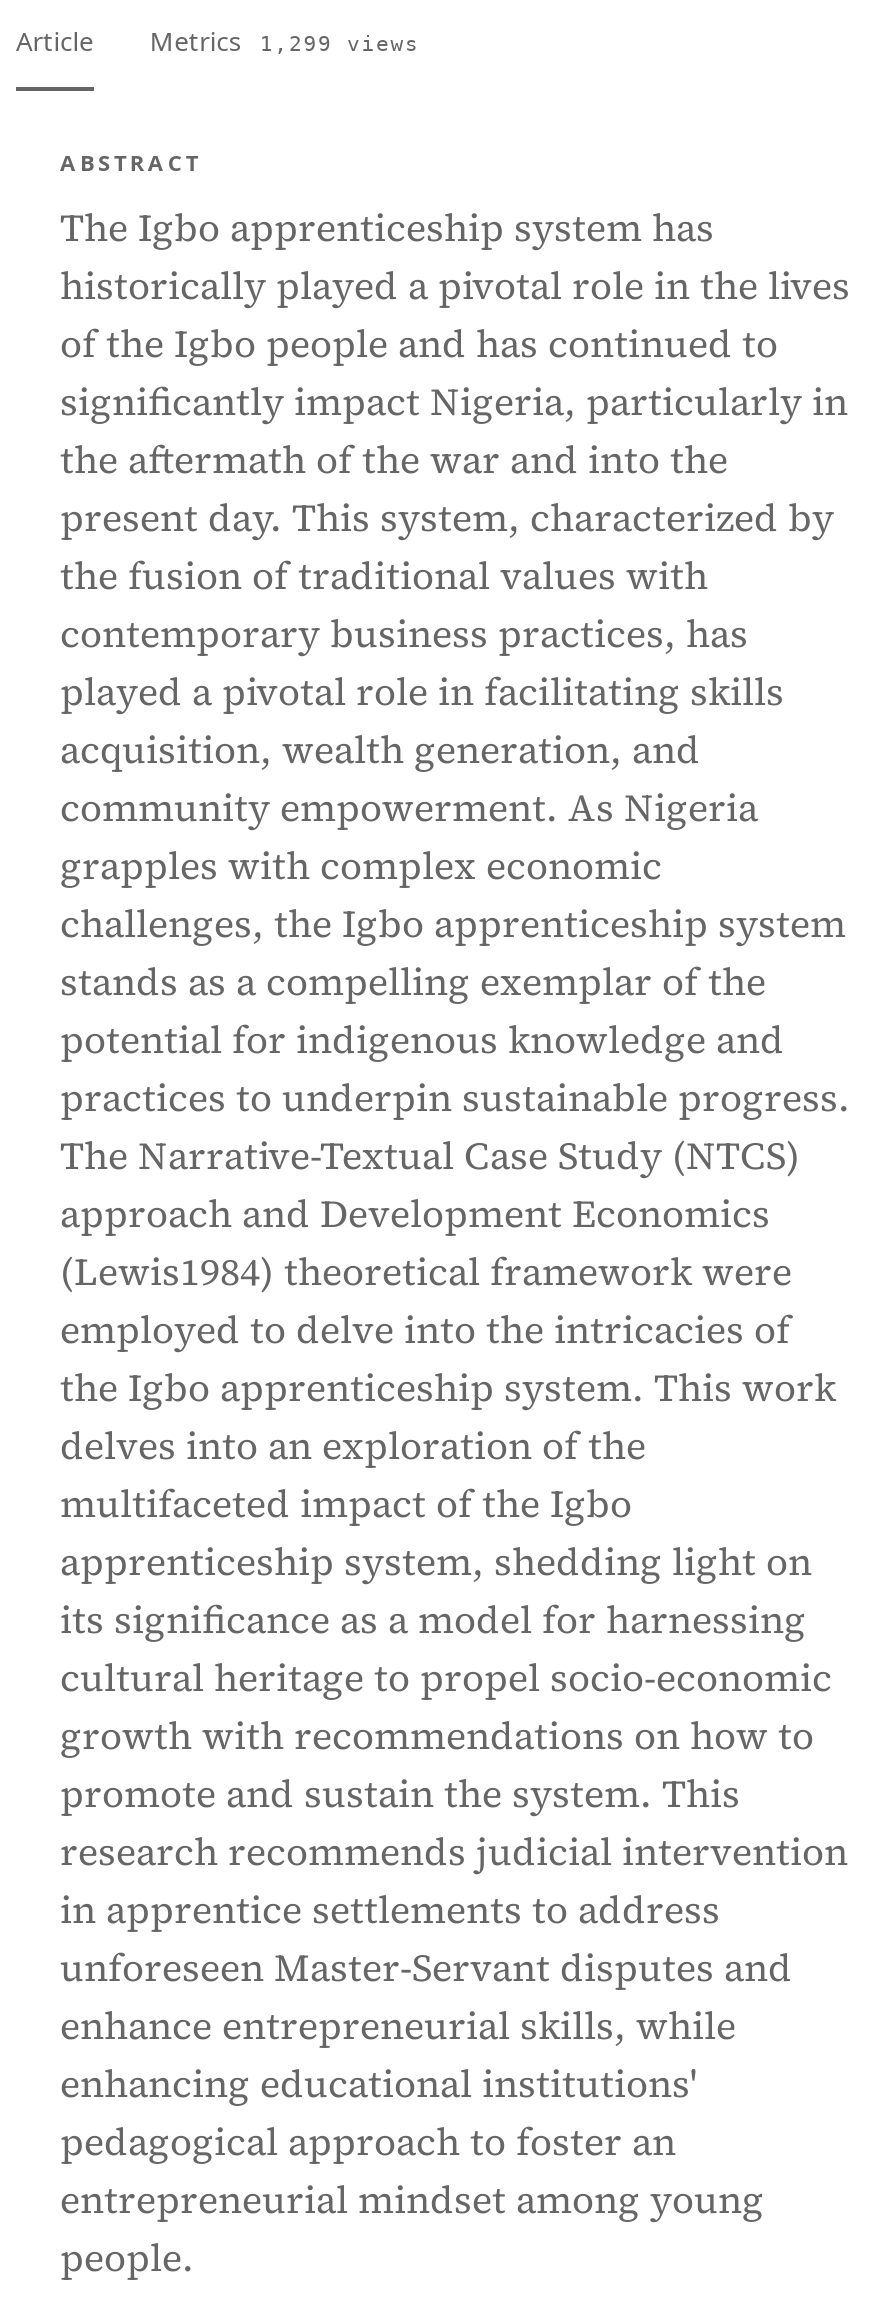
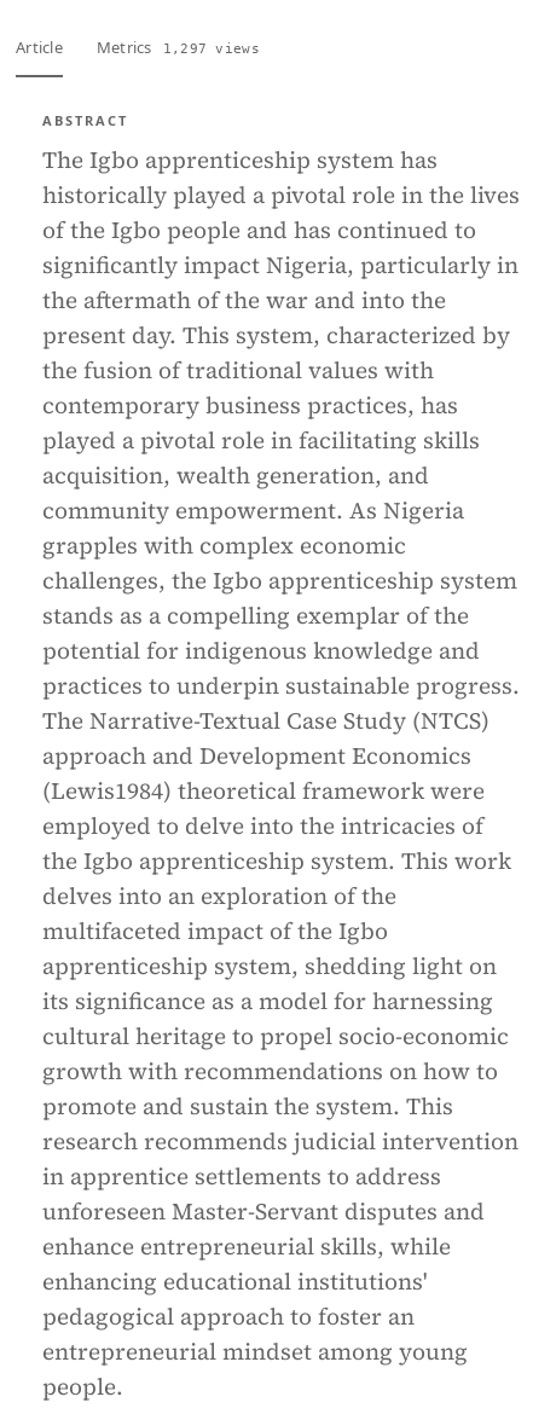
- Metrics 1,299 views
+ Metrics 1,297 views
